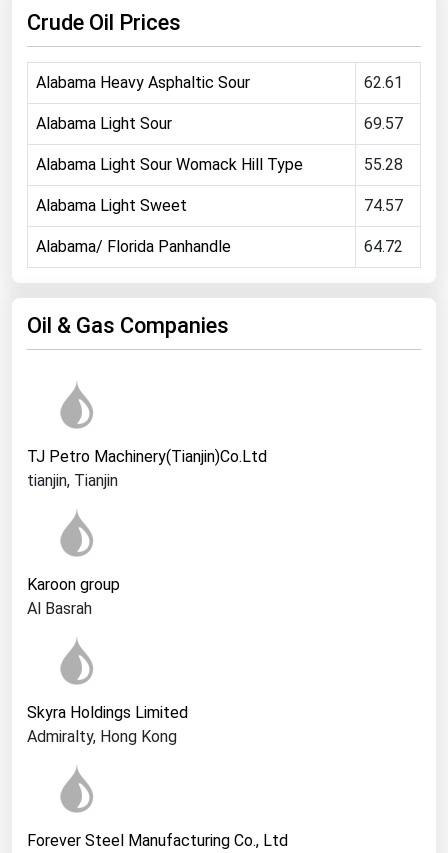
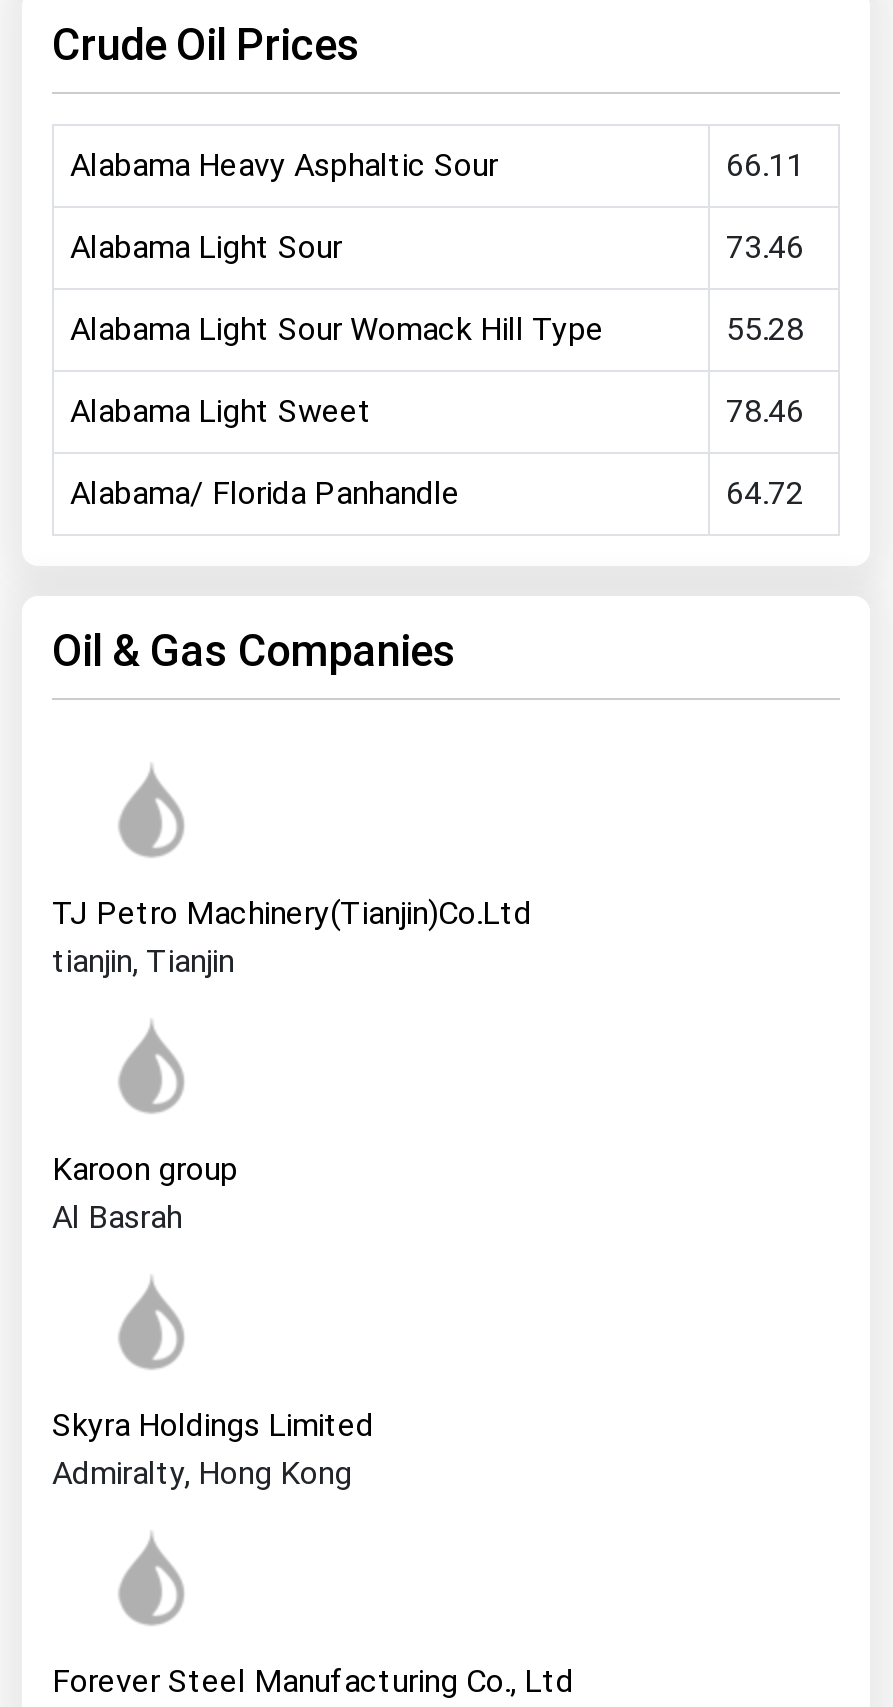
- 62.61
+ 66.11

- 69.57
+ 73.46

- 74.57
+ 78.46
